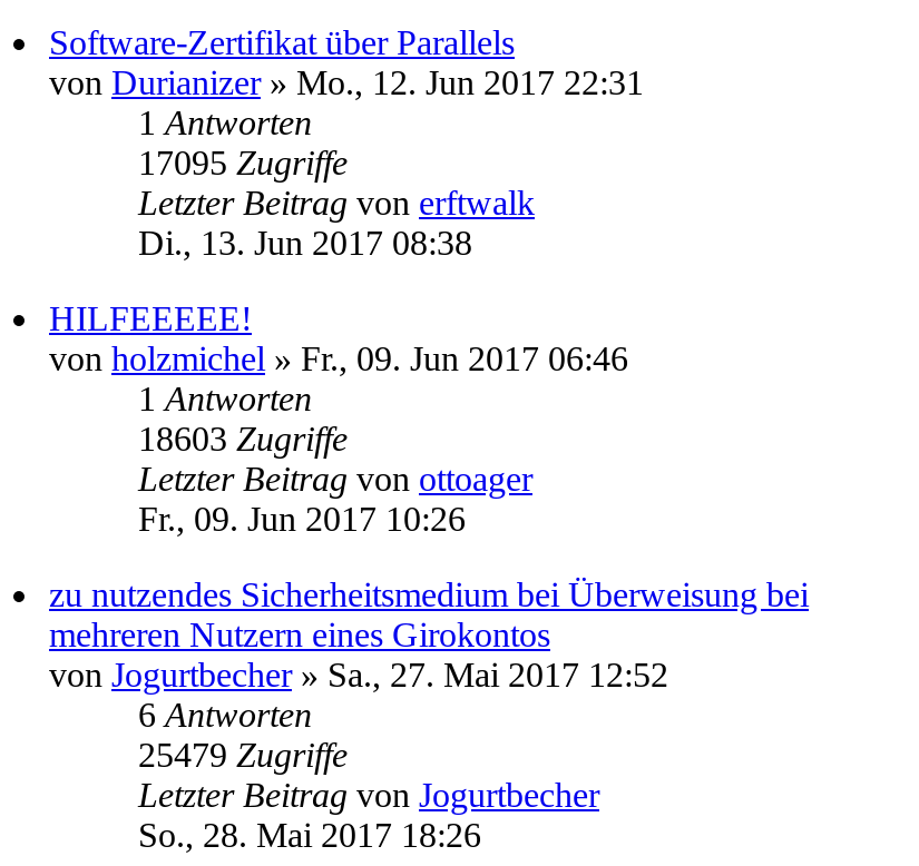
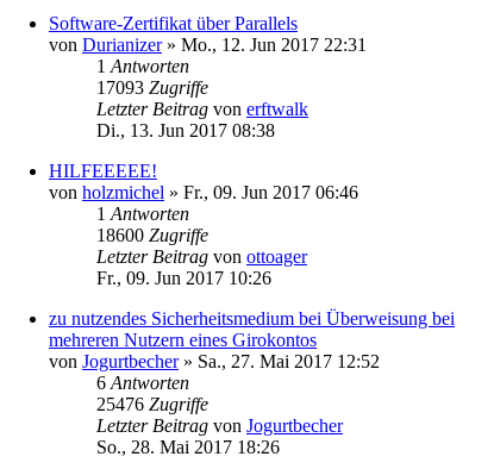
- 17095 Zugriffe
+ 17093 Zugriffe

- 18603 Zugriffe
+ 18600 Zugriffe

- 25479 Zugriffe
+ 25476 Zugriffe
